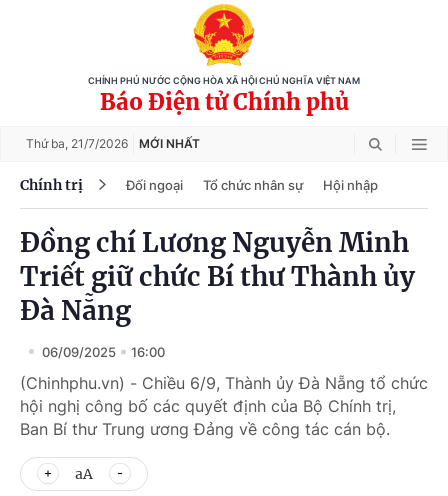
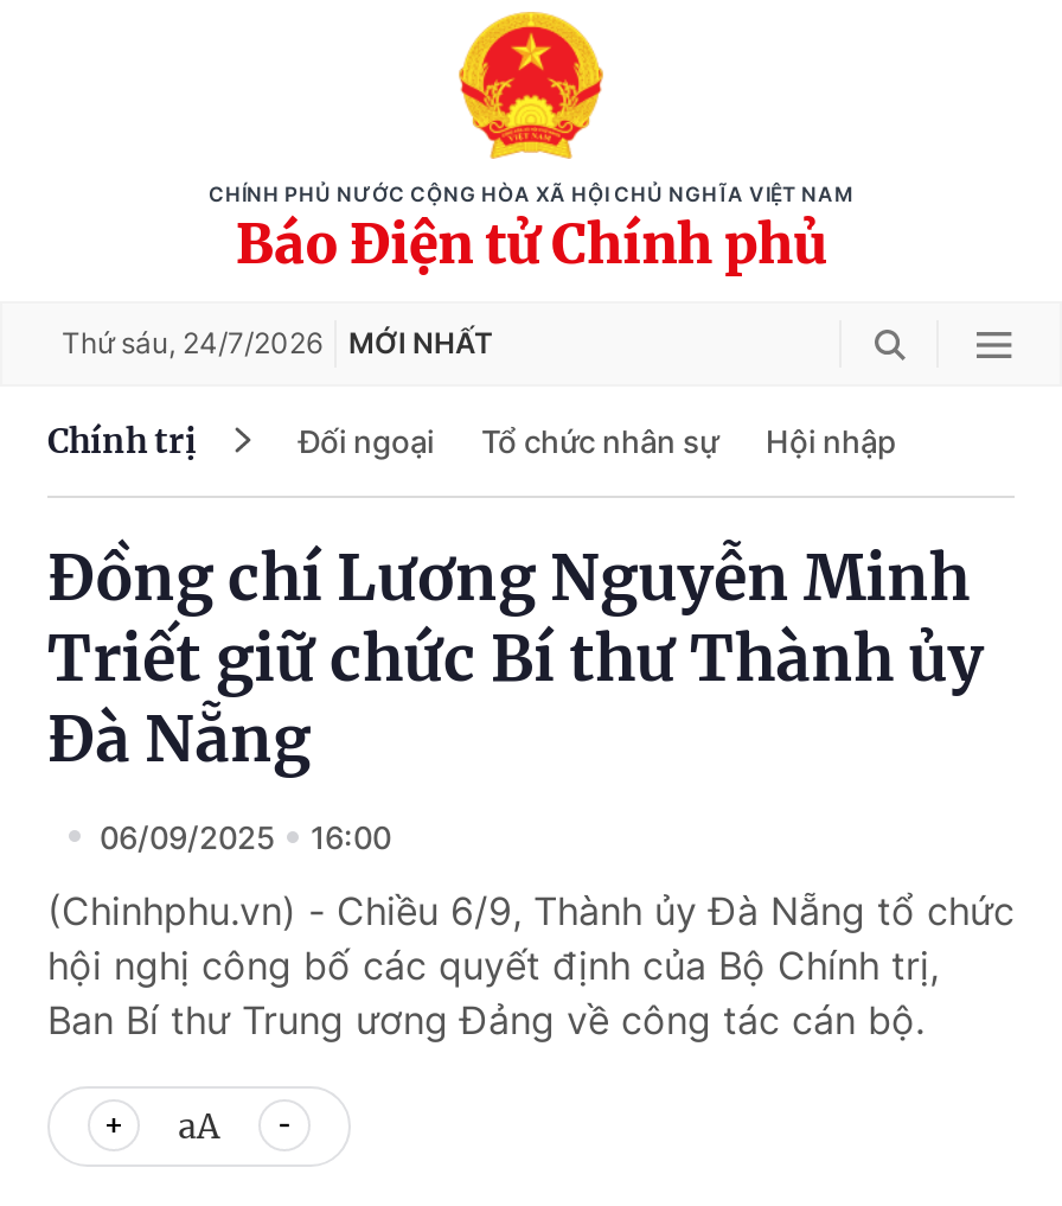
- Thứ ba, 21/7/2026 MỚI NHẤT
+ Thứ sáu, 24/7/2026 MỚI NHẤT
